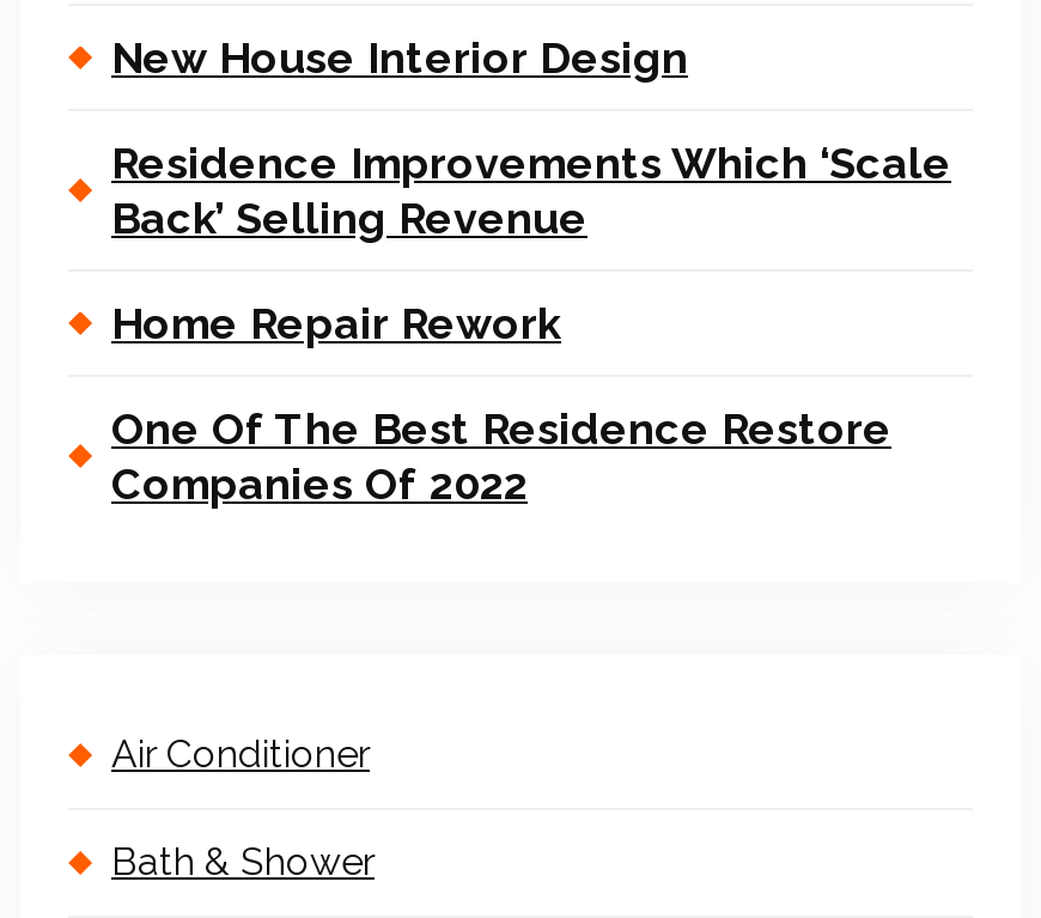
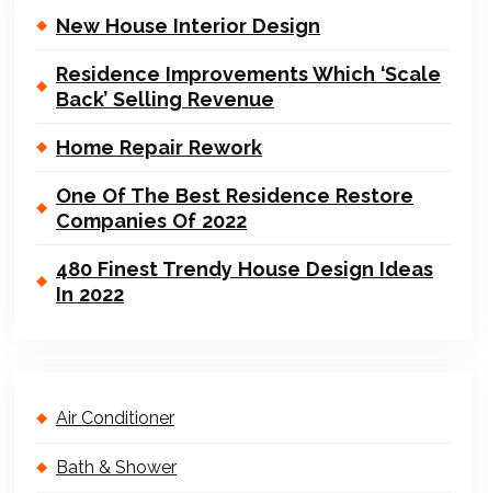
+ 480 Finest Trendy House Design Ideas
+ In 2022
